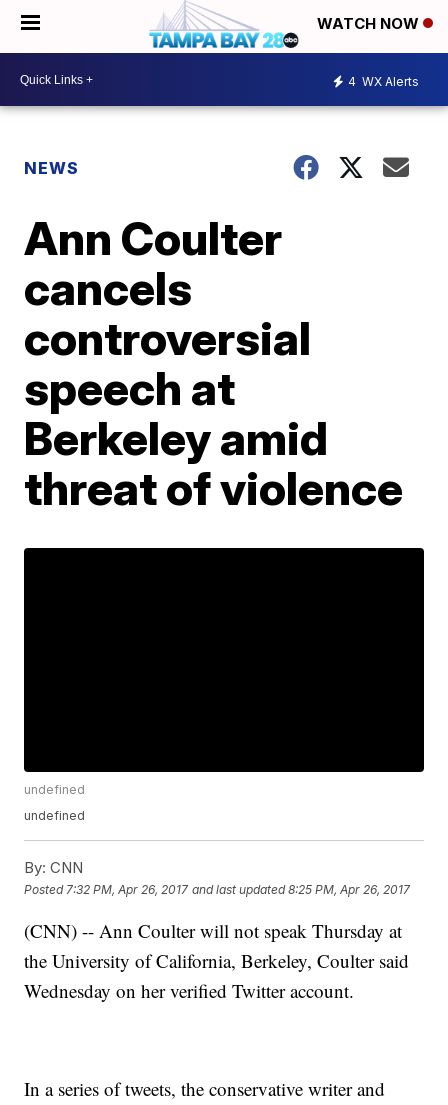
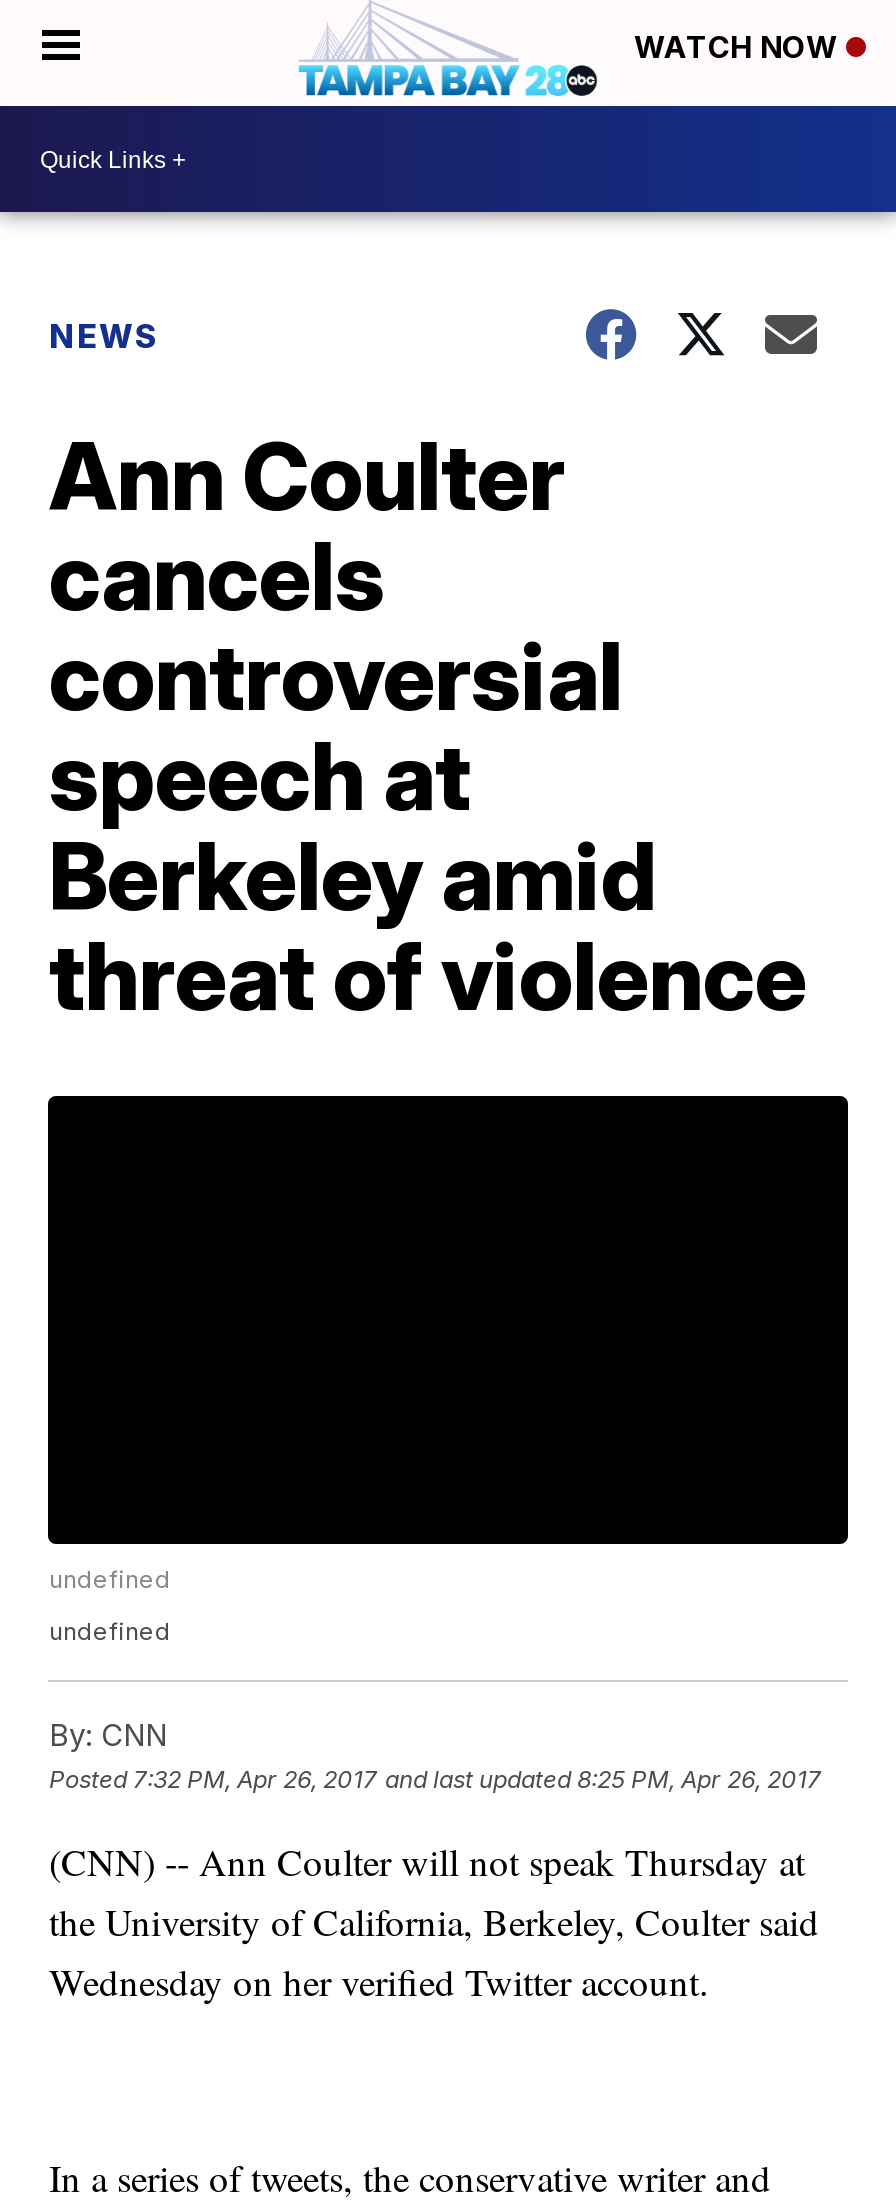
- 4 WX Alerts
